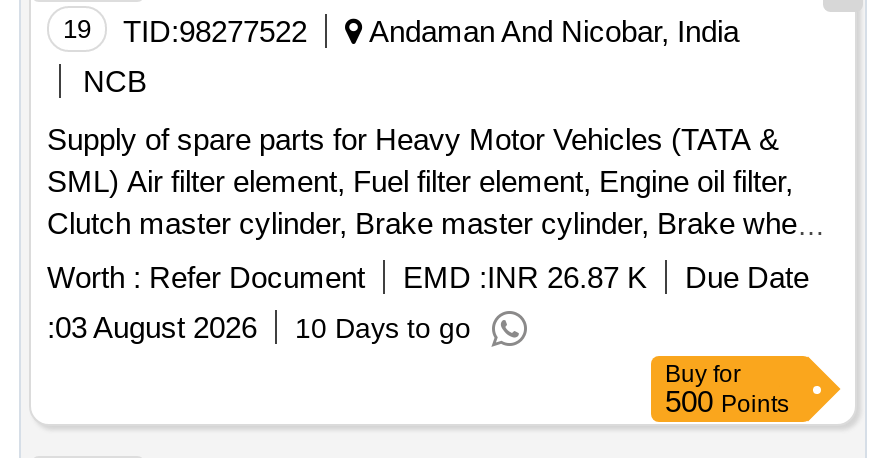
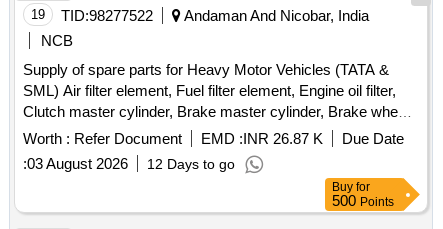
- :03 August 2026 10 Days to go
+ :03 August 2026 12 Days to go
